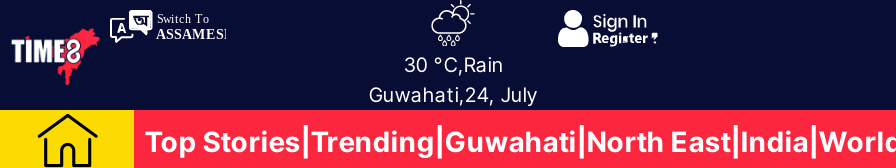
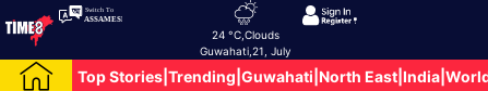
- 30 °C,Rain
+ 24 °C,Clouds

- Guwahati,24, July
+ Guwahati,21, July
